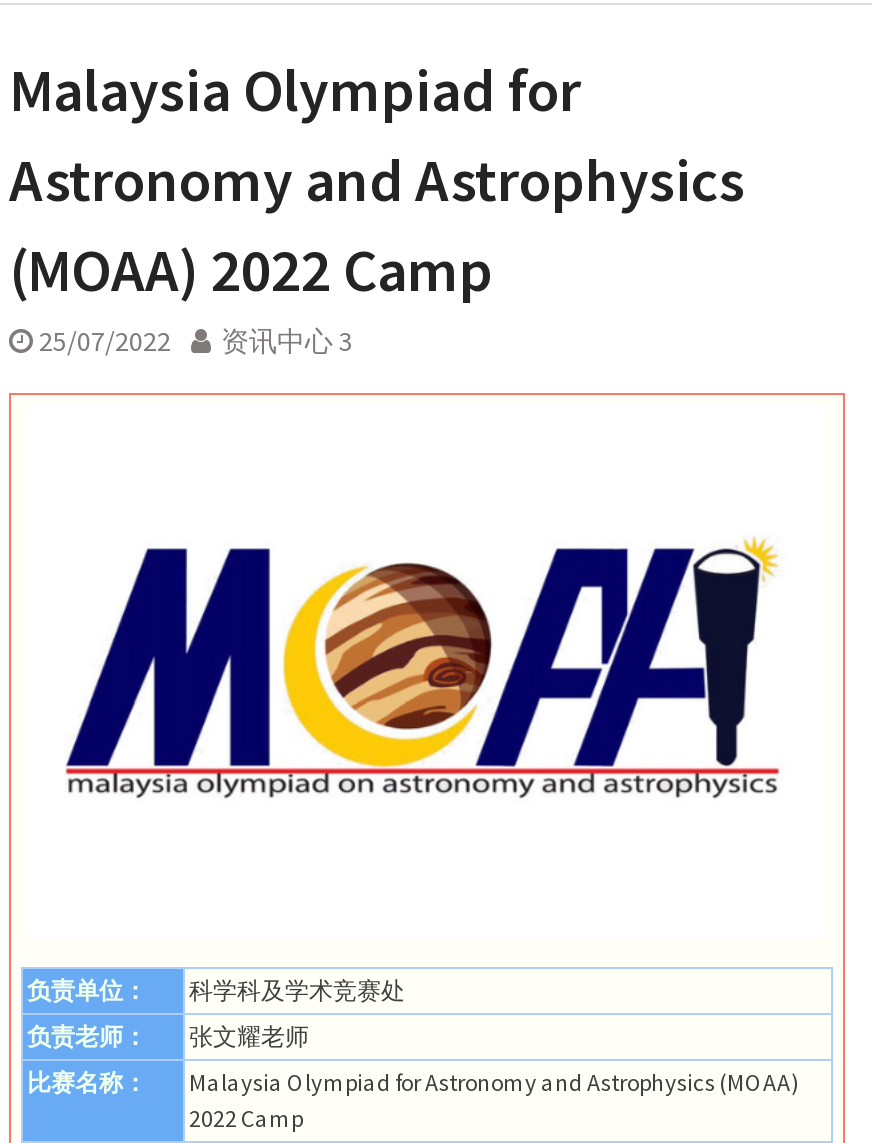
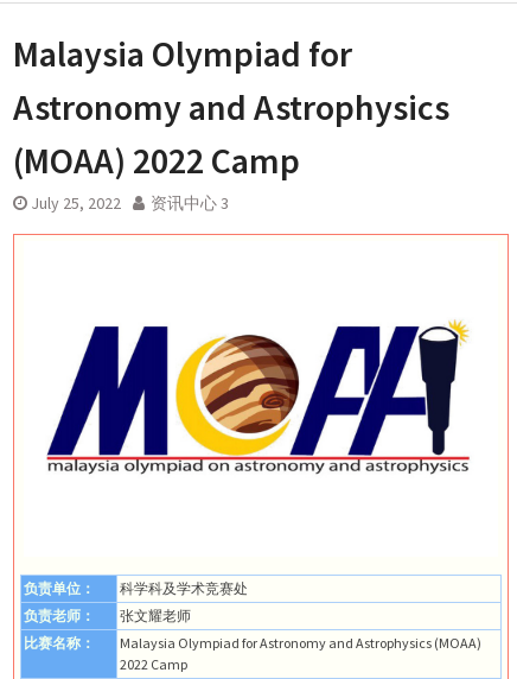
- 25/07/2022 资讯中心 3
+ July 25, 2022 资讯中心 3
